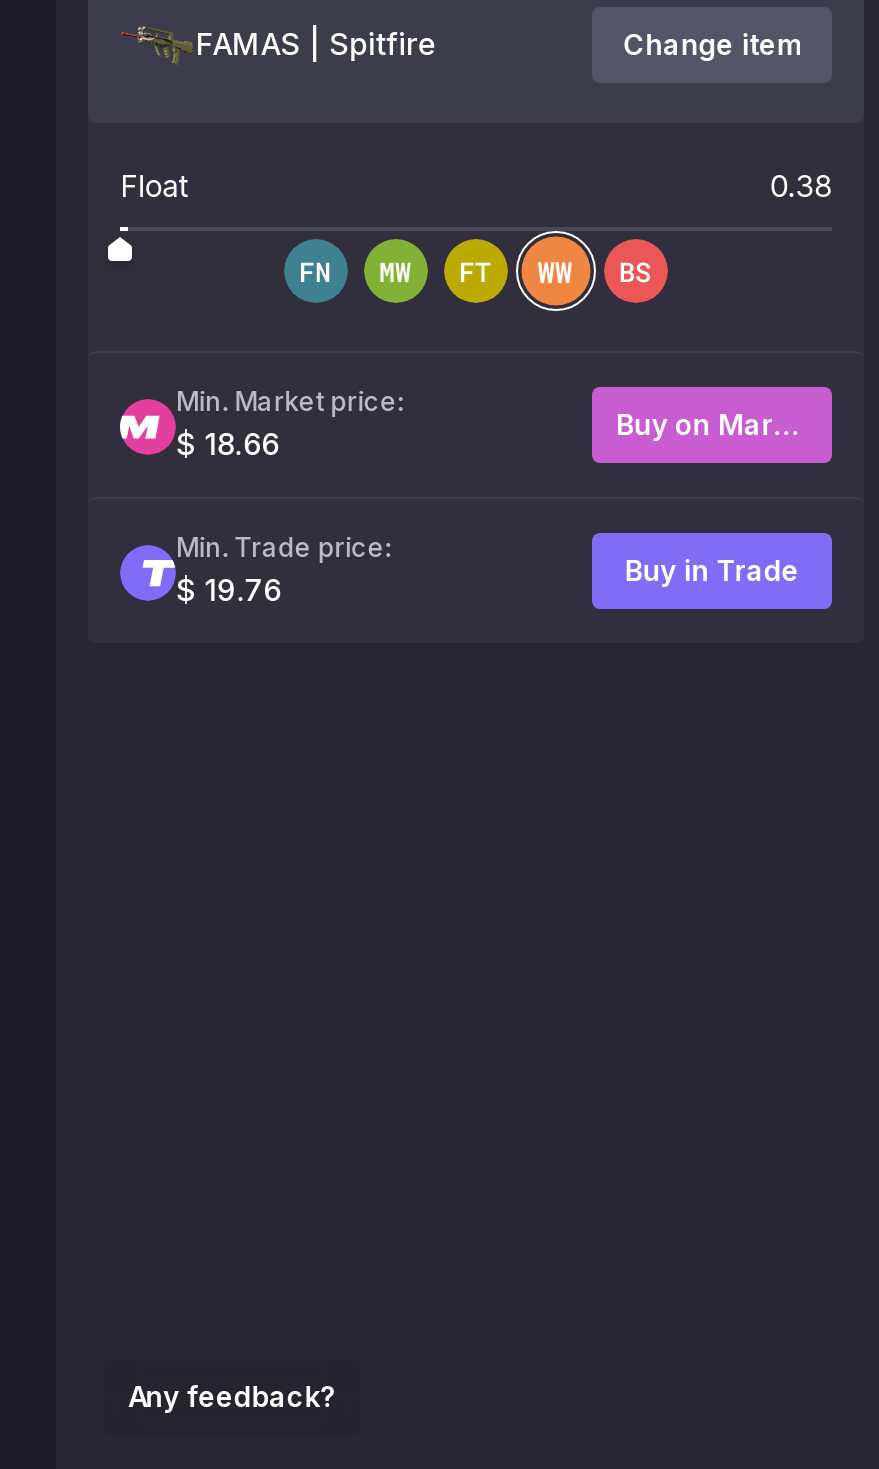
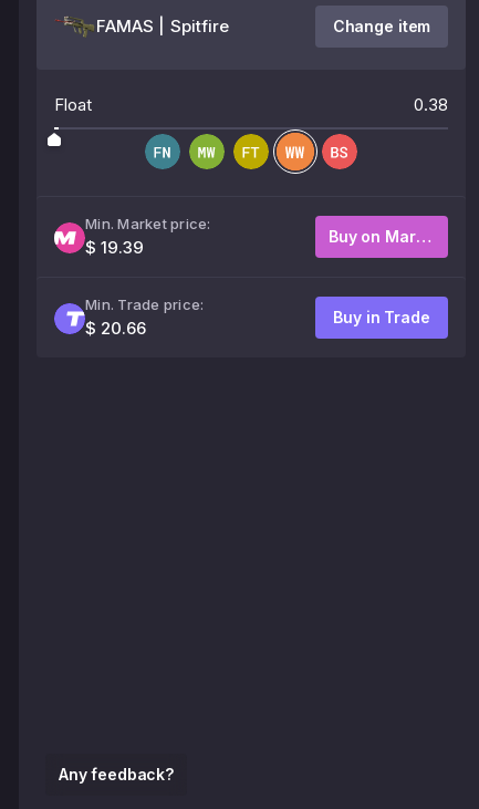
- $ 18.66
+ $ 19.39

- $ 19.76
+ $ 20.66
